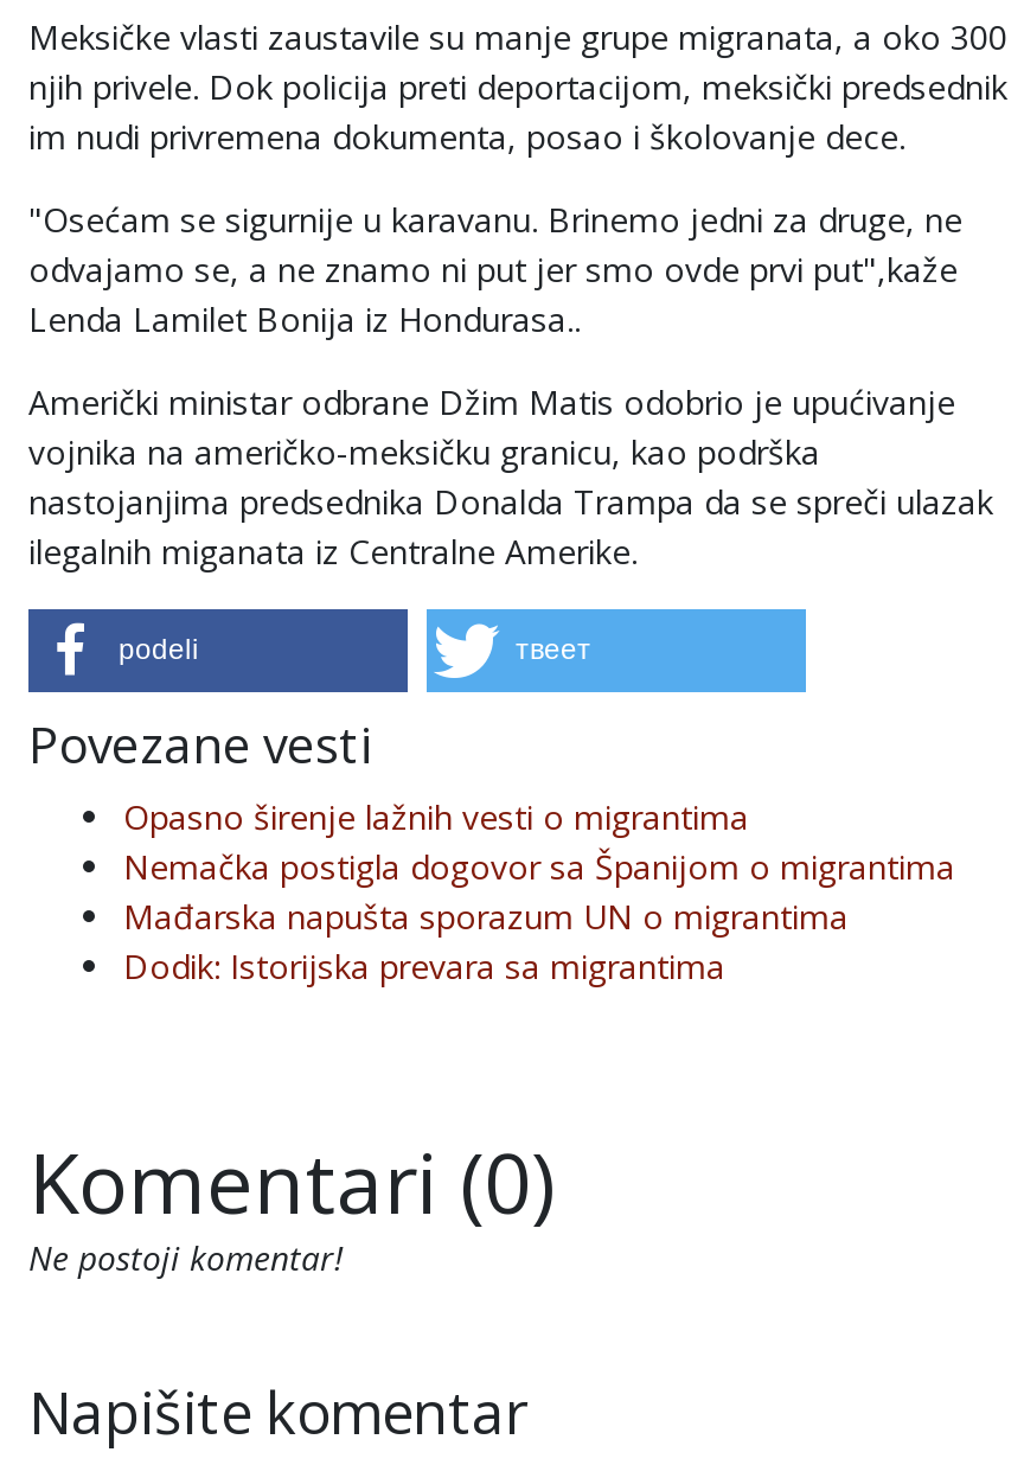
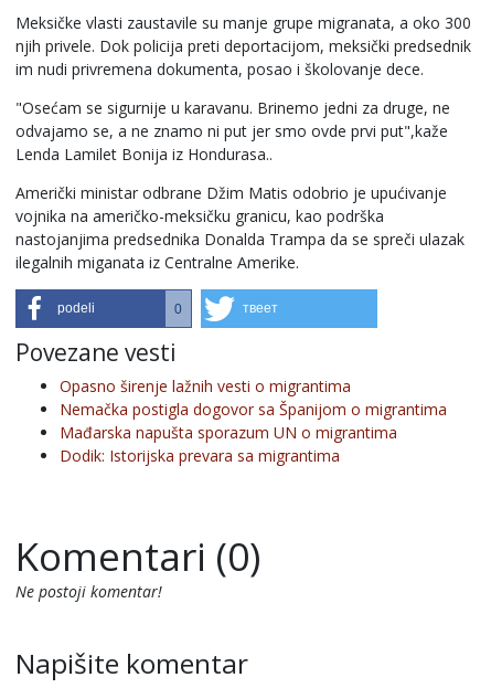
+ 0
